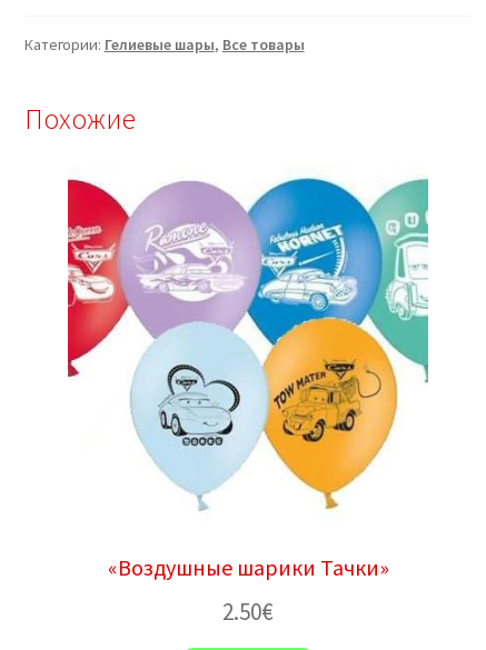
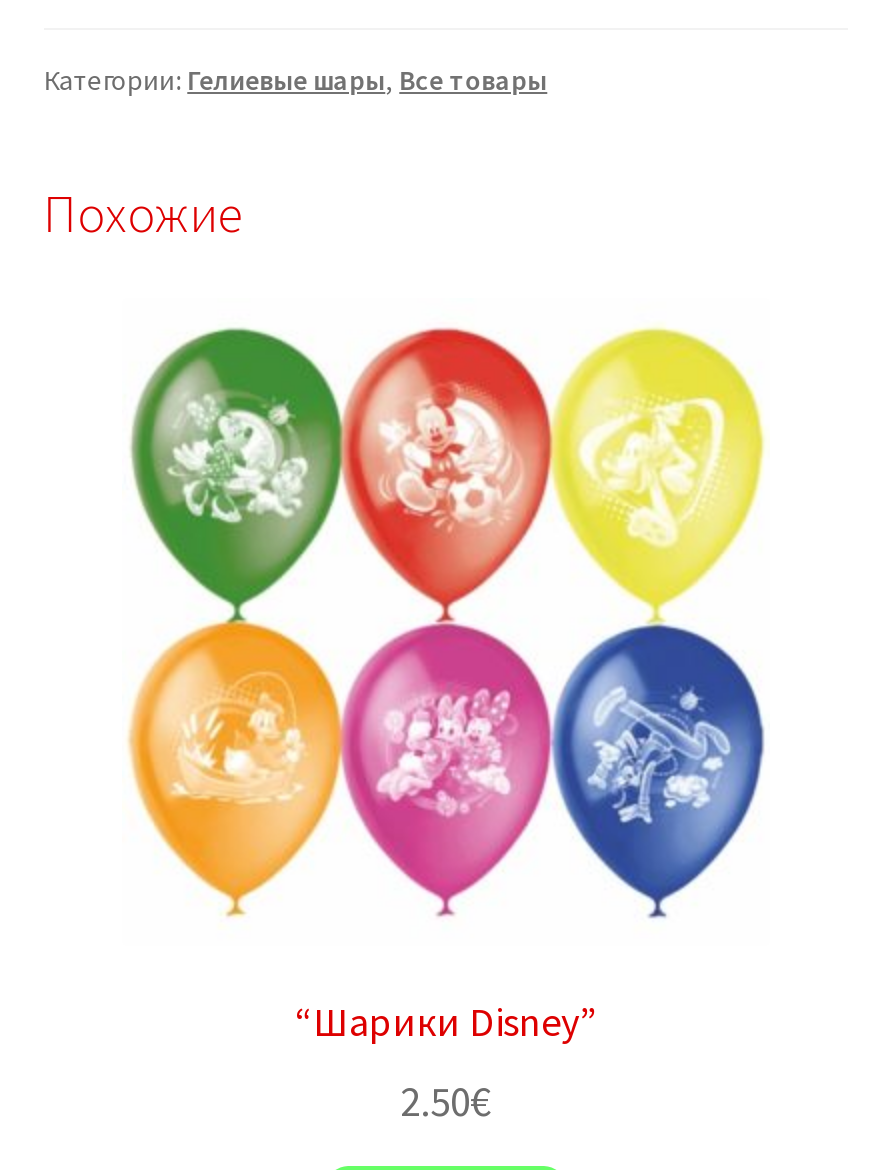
- [image]
- «Воздушные шарики Тачки»
+ [image]
+ “Шарики Disney”
